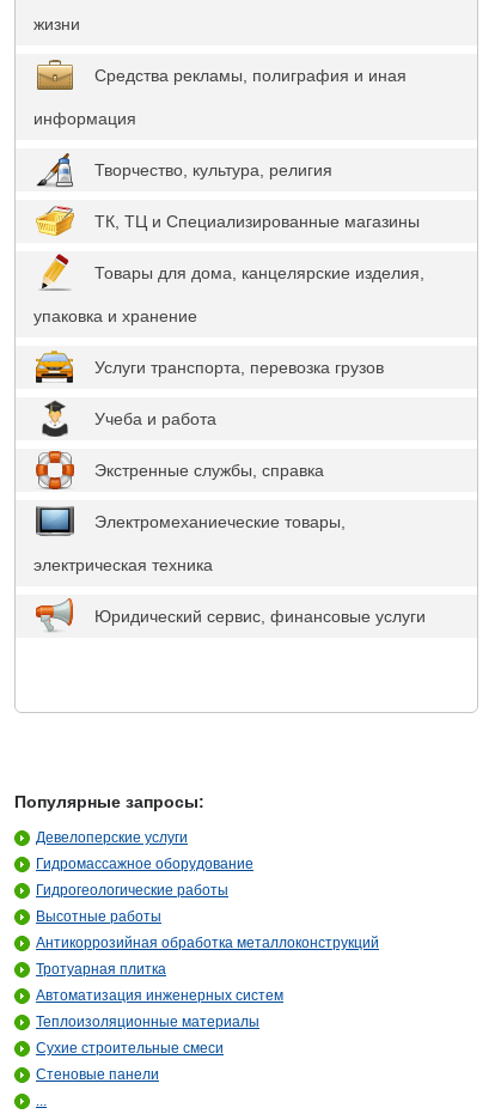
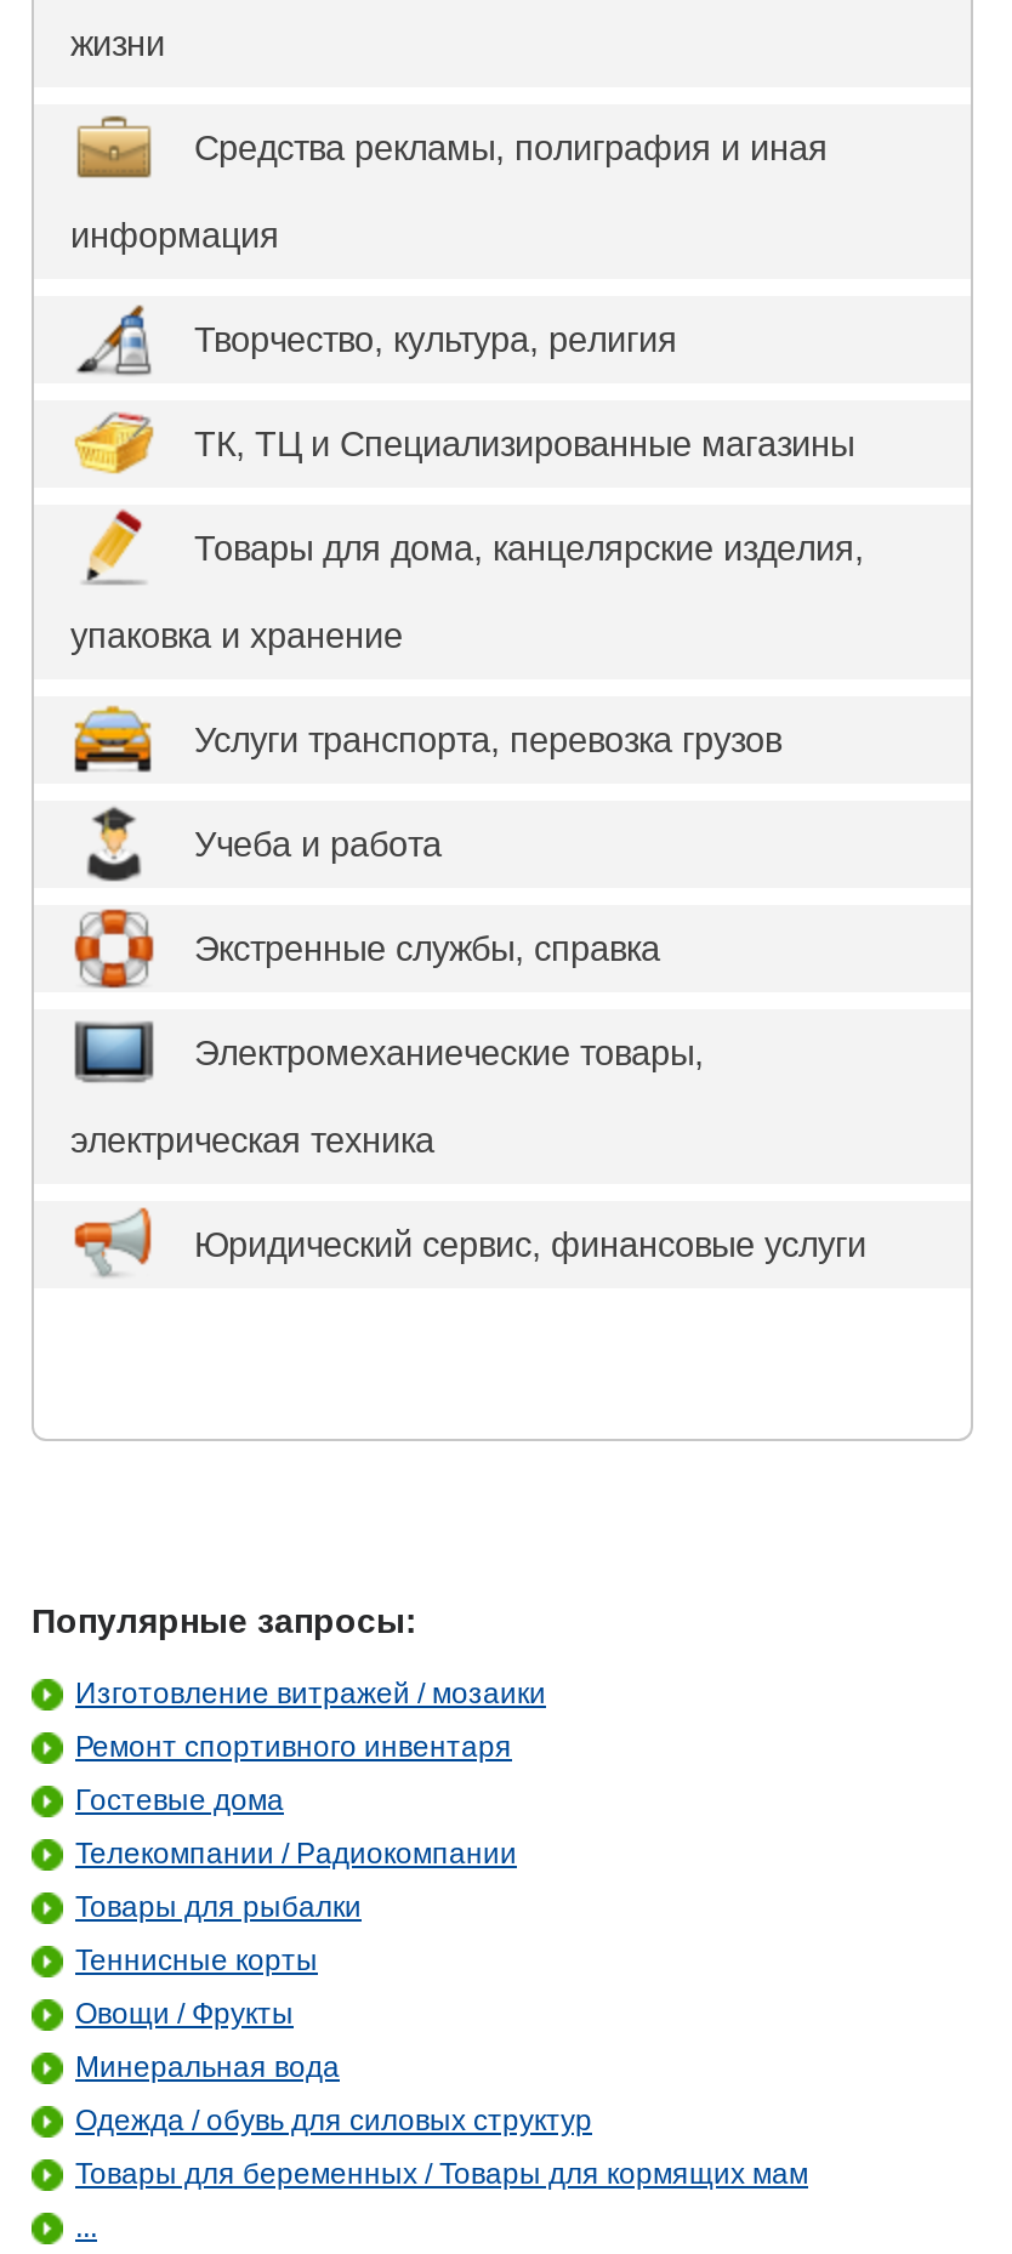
- Девелоперские услуги
+ Изготовление витражей / мозаики

- Гидромассажное оборудование
+ Ремонт спортивного инвентаря

- Гидрогеологические работы
+ Гостевые дома

- Высотные работы
+ Телекомпании / Радиокомпании

- Антикоррозийная обработка металлоконструкций
+ Товары для рыбалки

- Тротуарная плитка
+ Теннисные корты

- Автоматизация инженерных систем
+ Овощи / Фрукты

- Теплоизоляционные материалы
+ Минеральная вода

- Сухие строительные смеси
+ Одежда / обувь для силовых структур

- Стеновые панели
+ Товары для беременных / Товары для кормящих мам
